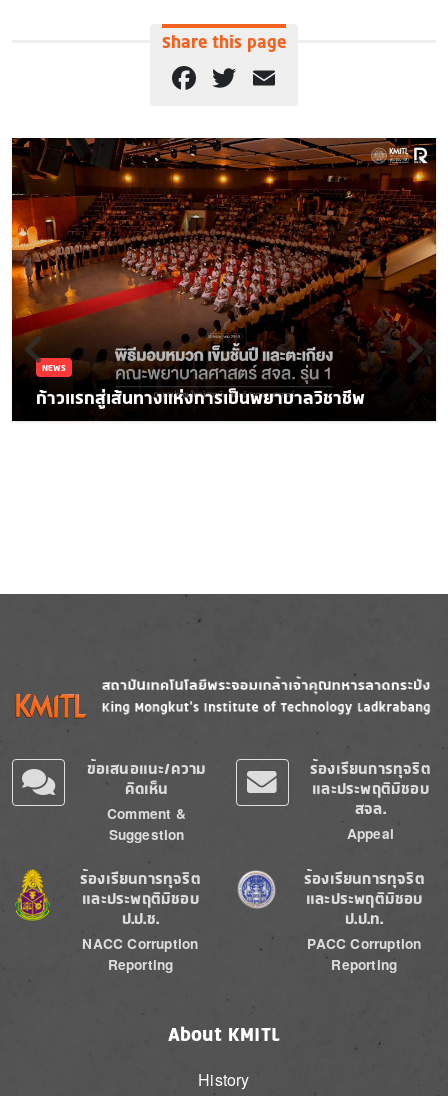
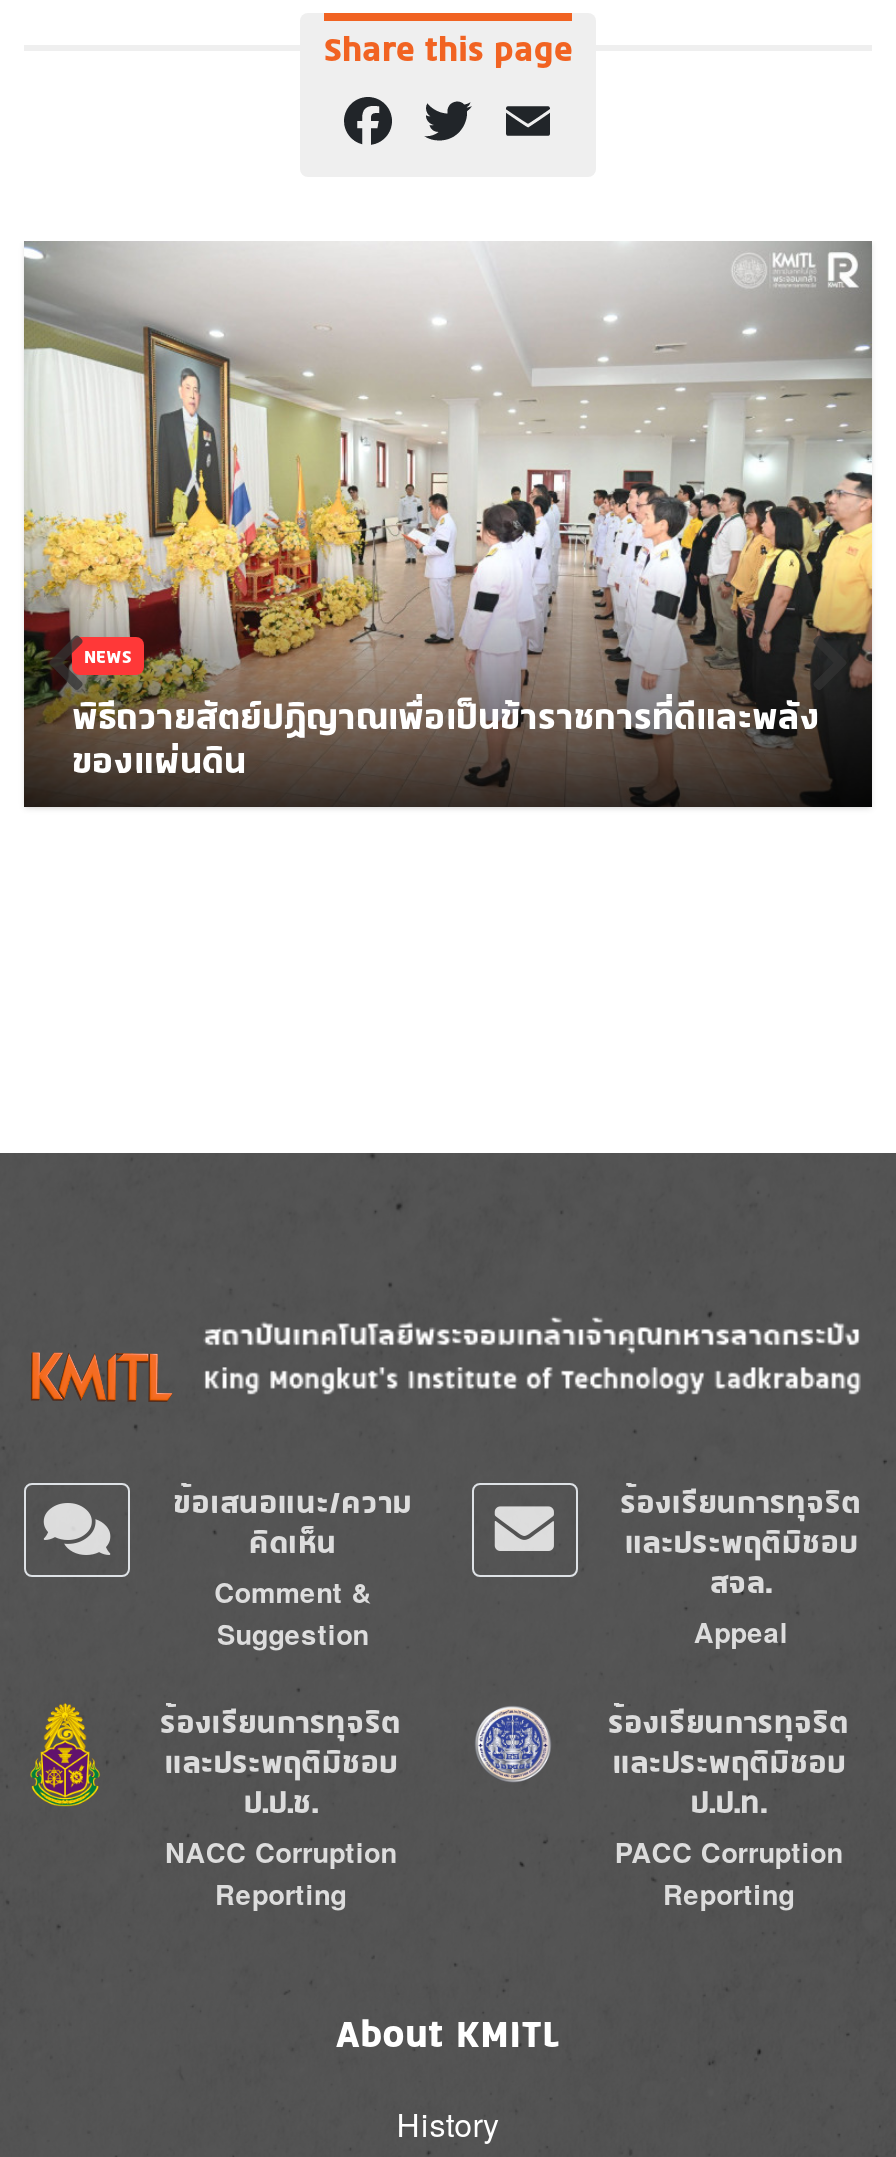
- [image]
- ก้าวแรกสู่เส้นทางแห่งการเป็นพยาบาลวิชาชีพ
+ [image]
+ พิธีถวายสัตย์ปฏิญาณเพื่อเป็นข้าราชการที่ดีและพลัง
+ ของแผ่นดิน

moved up: NEWS
